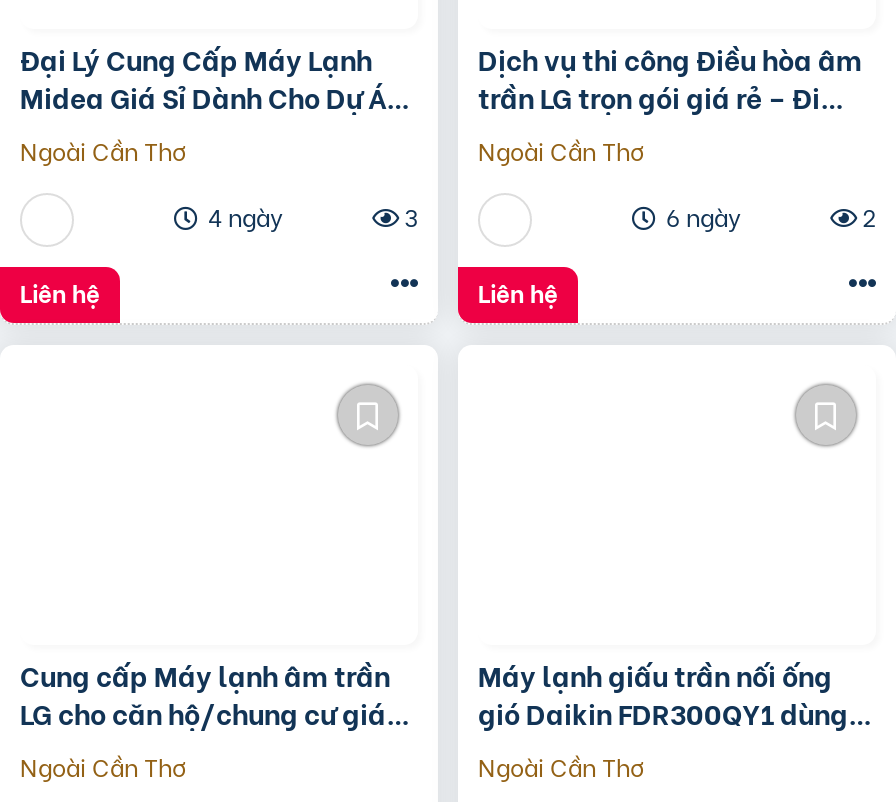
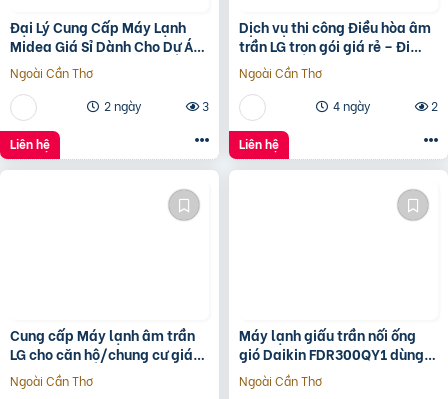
- 4 ngày
+ 2 ngày

- 6 ngày
+ 4 ngày
